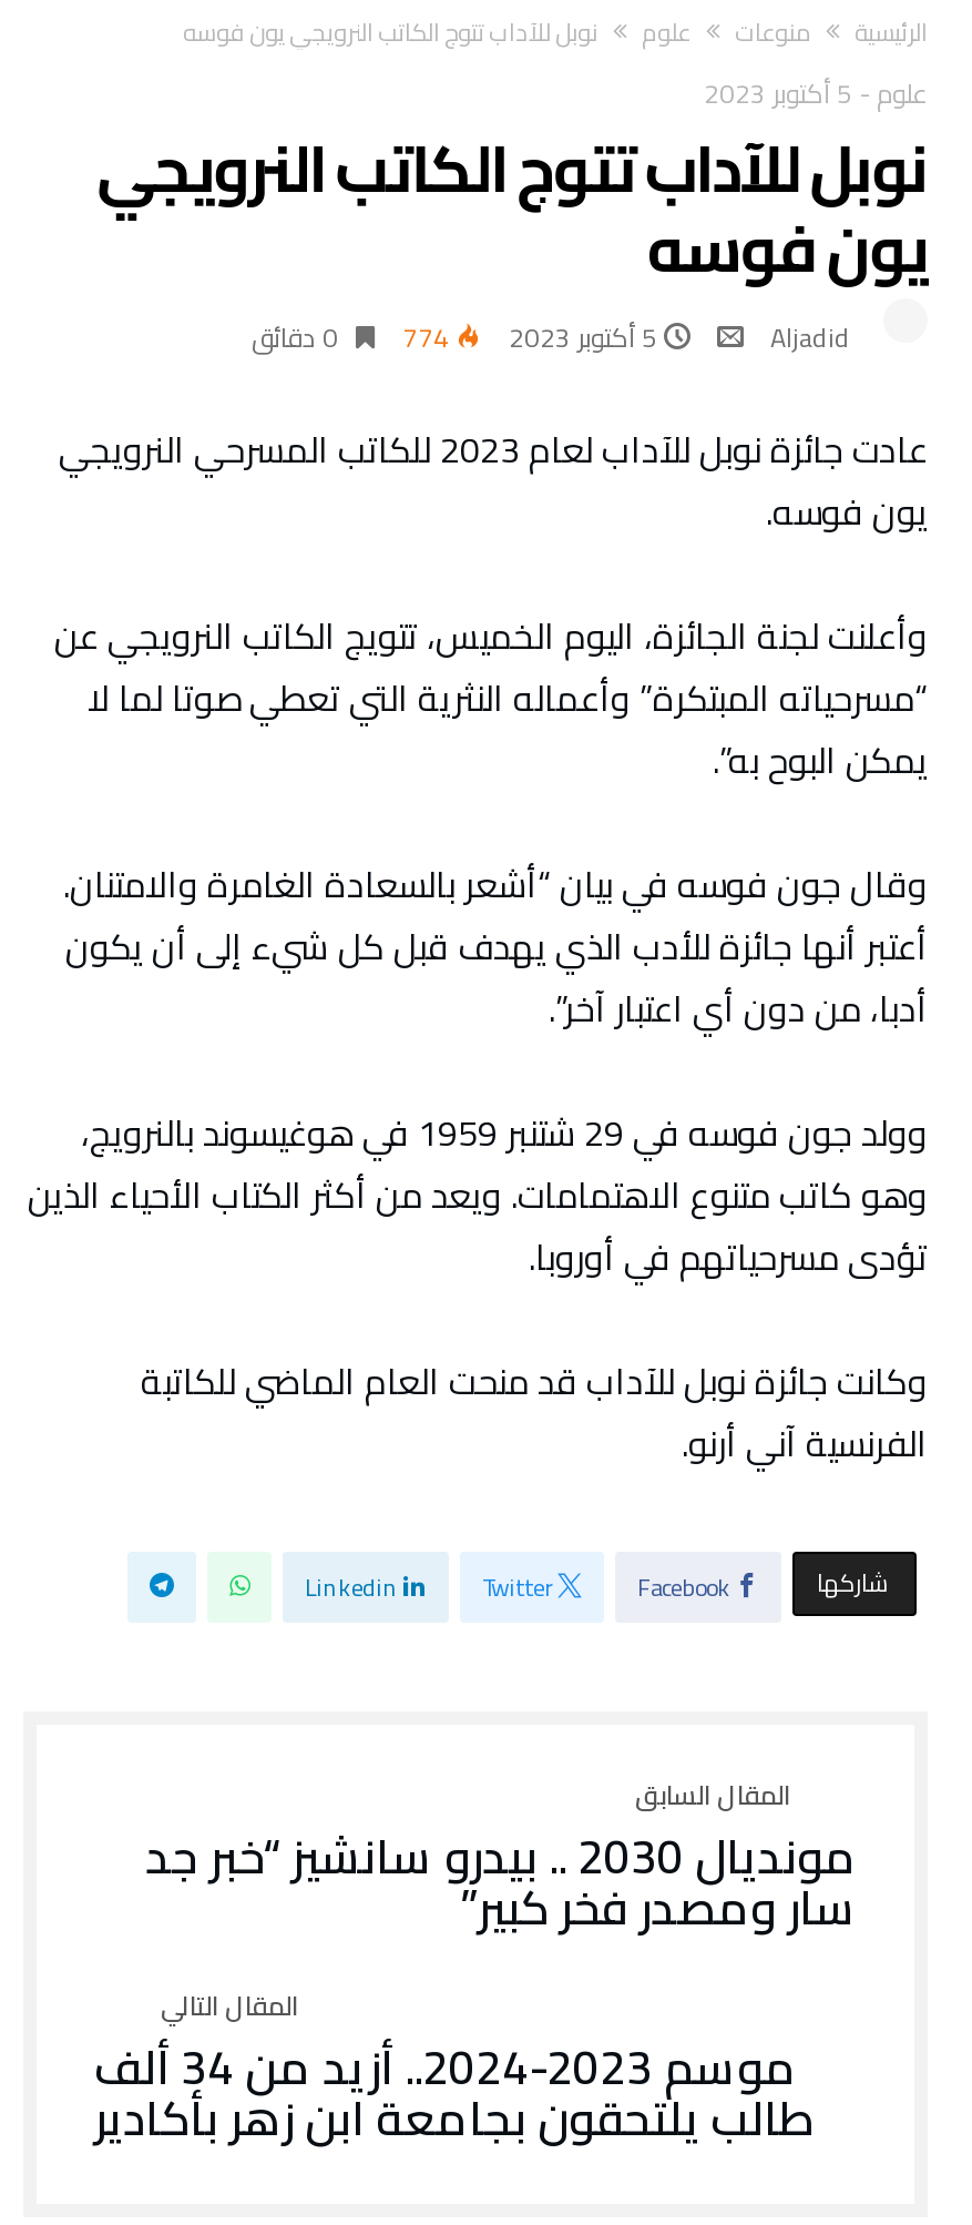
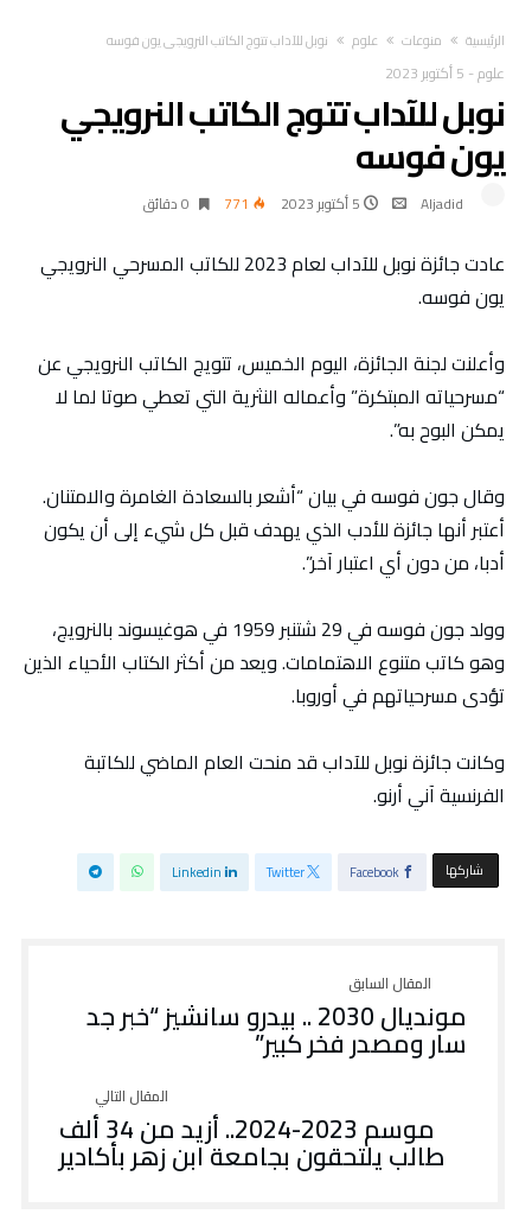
- 774
+ 771
